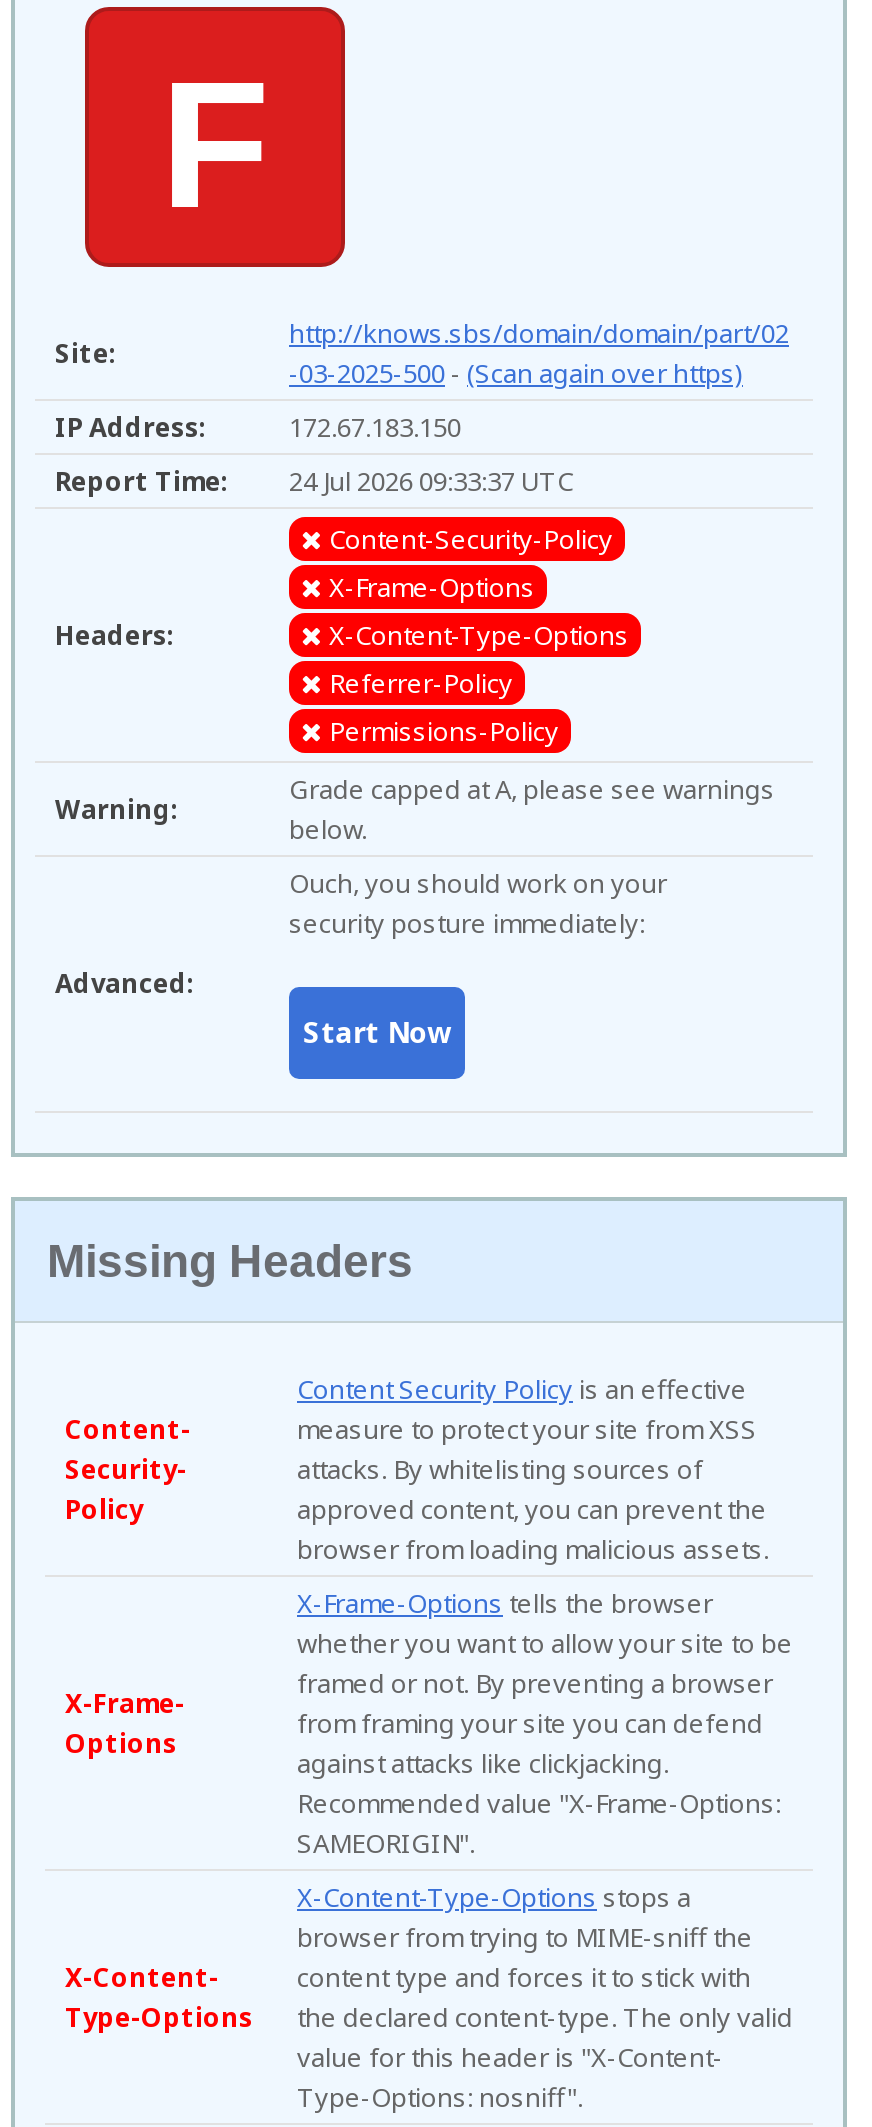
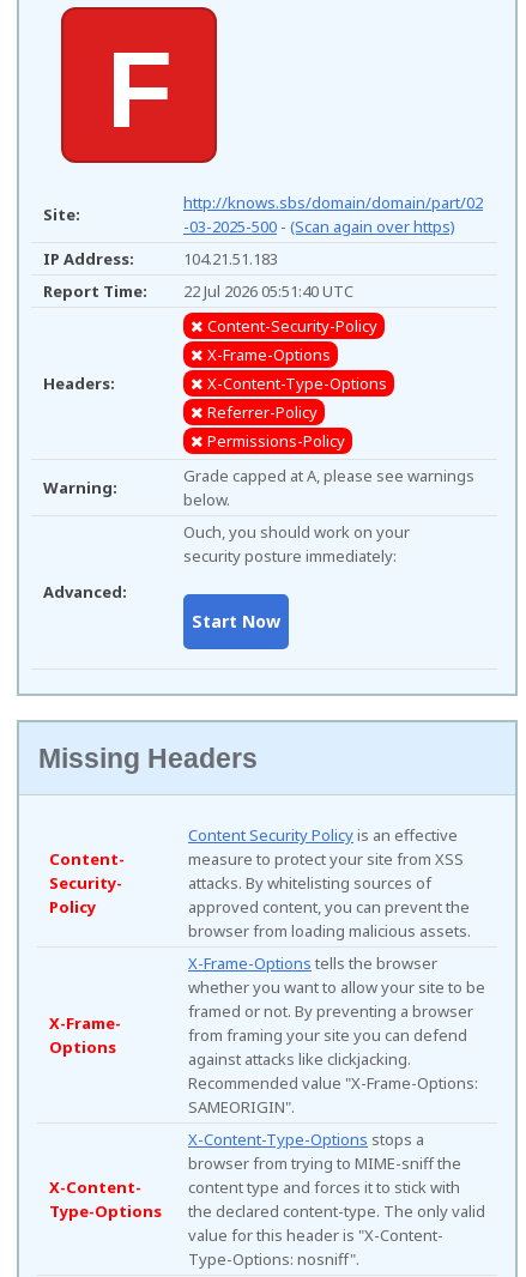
- 172.67.183.150
+ 104.21.51.183

- Report Time: 24 Jul 2026 09:33:37 UTC
+ Report Time: 22 Jul 2026 05:51:40 UTC
